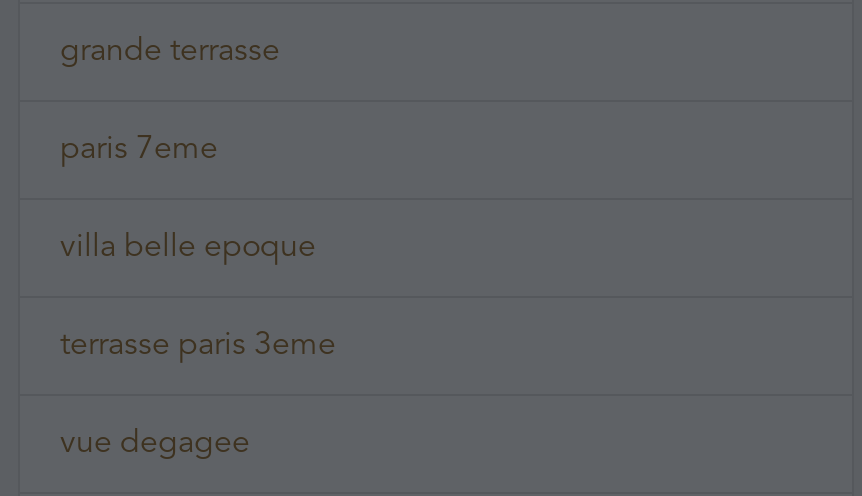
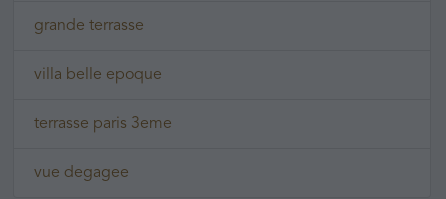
- paris 7eme
